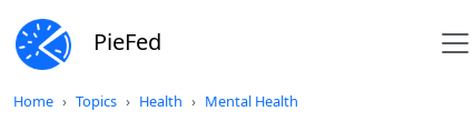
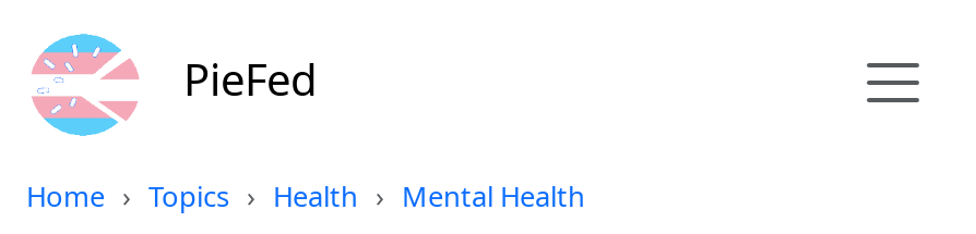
- [image]
+ [image]
